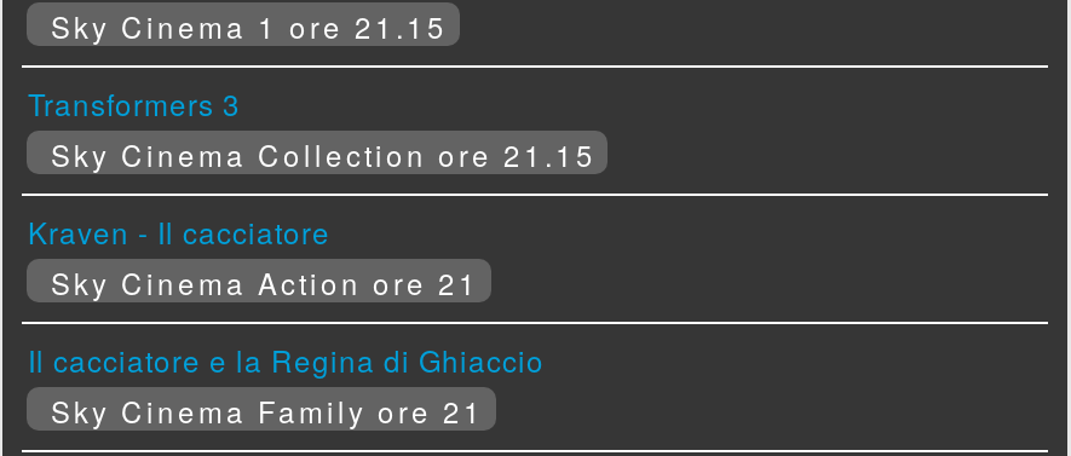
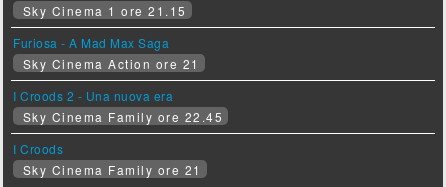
- Transformers 3
- Sky Cinema Collection ore 21.15
- Kraven - Il cacciatore
+ Furiosa - A Mad Max Saga

moved up: Sky Cinema Action ore 21

- Il cacciatore e la Regina di Ghiaccio
+ I Croods 2 - Una nuova era
+ Sky Cinema Family ore 22.45
+ I Croods
